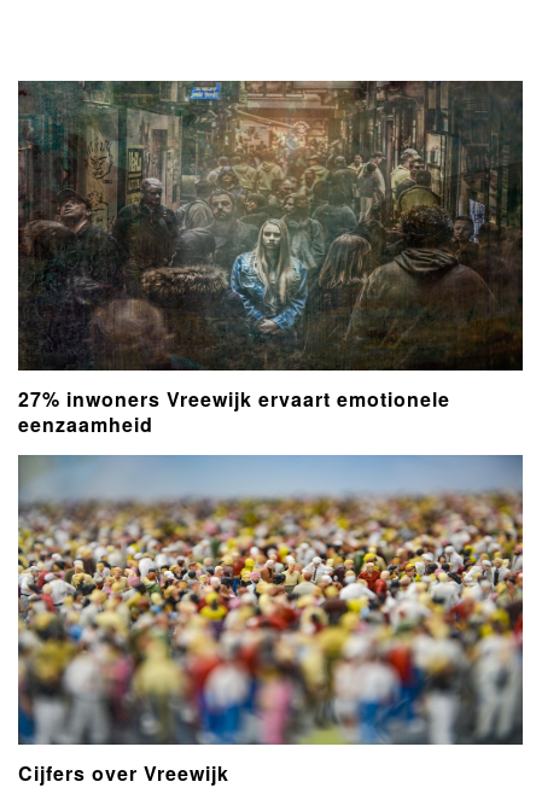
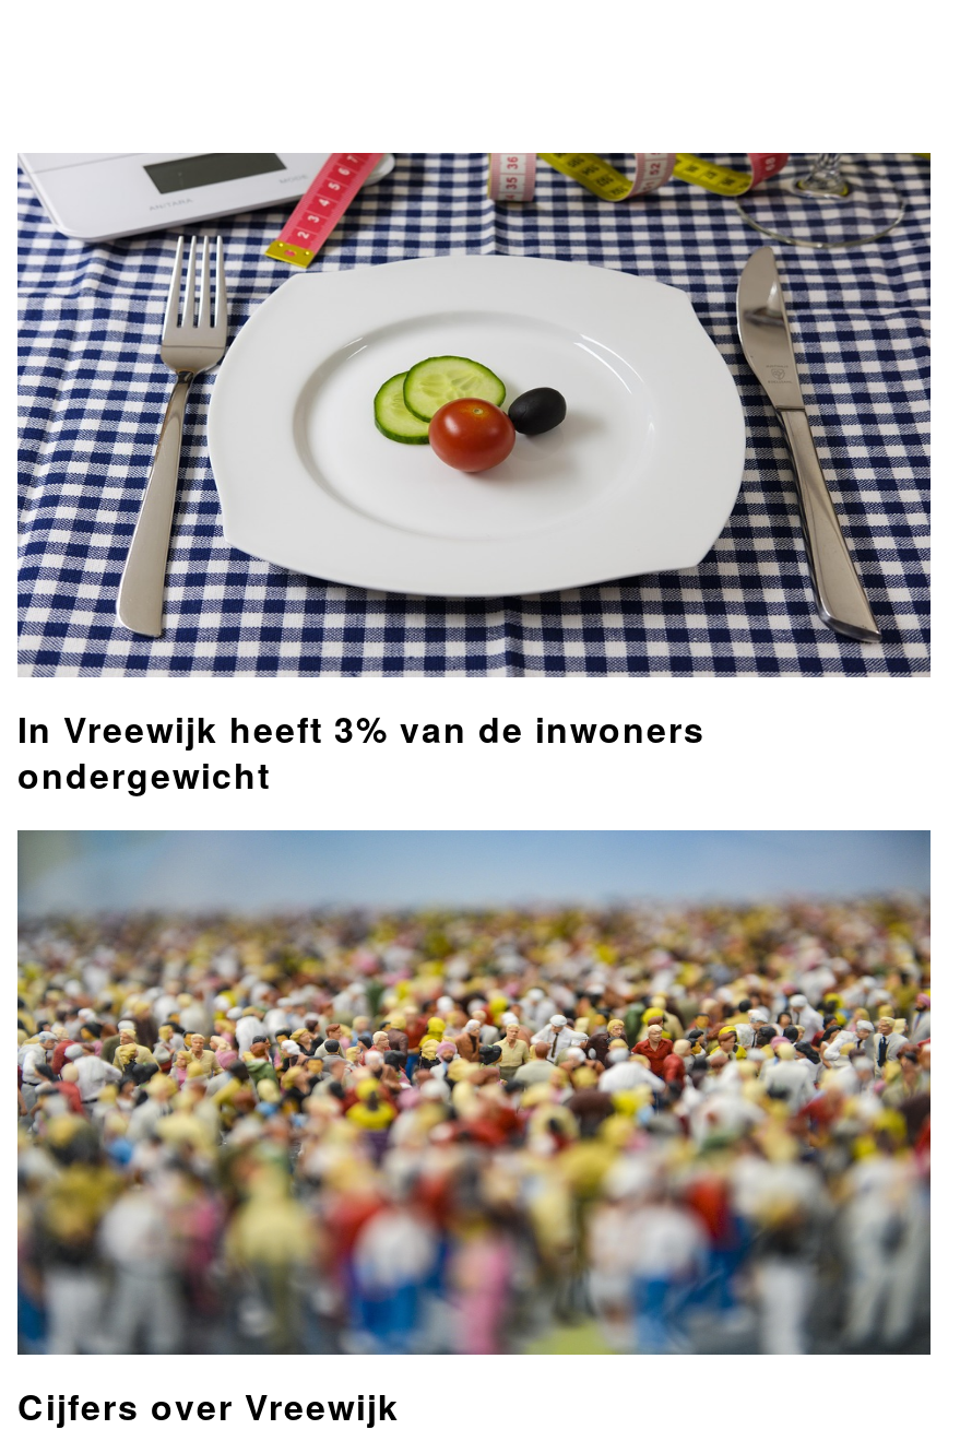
- [image]
- 27% inwoners Vreewijk ervaart emotionele
- eenzaamheid
+ [image]
+ In Vreewijk heeft 3% van de inwoners
+ ondergewicht
